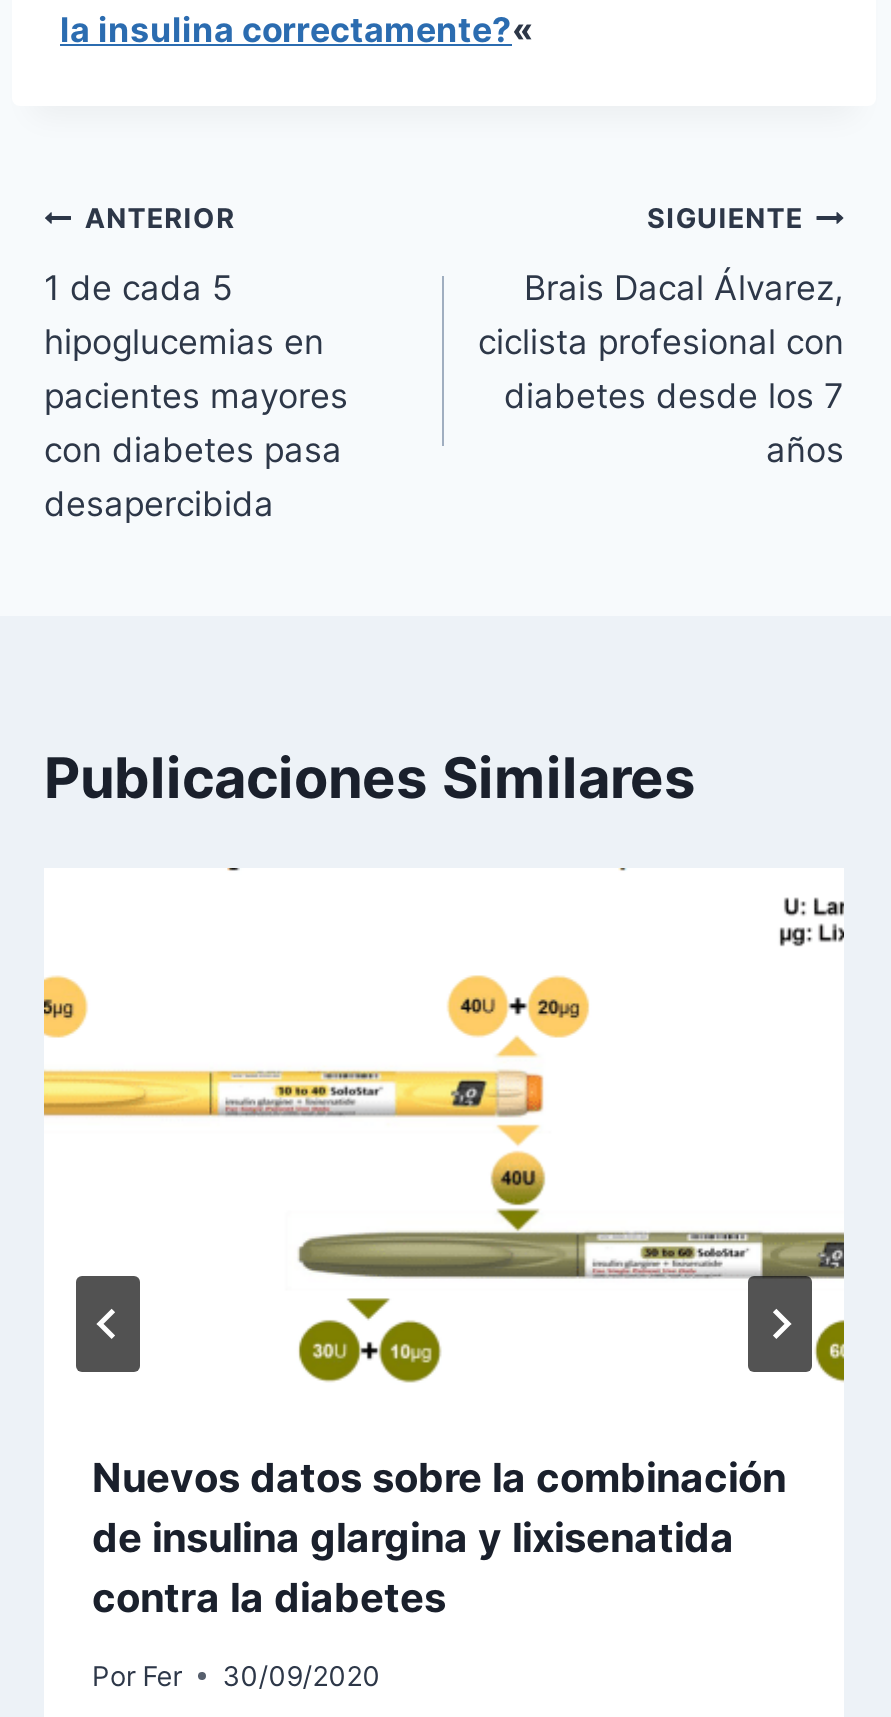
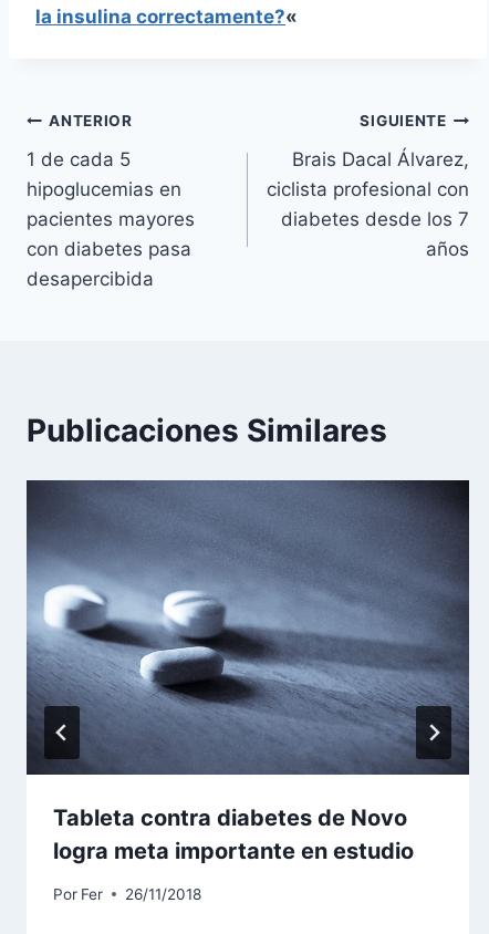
- [image]
- Nuevos datos sobre la combinación
- de insulina glargina y lixisenatida
- contra la diabetes
+ [image]
+ Tableta contra diabetes de Novo
+ logra meta importante en estudio

- Por Fer 30/09/2020
+ Por Fer 26/11/2018
